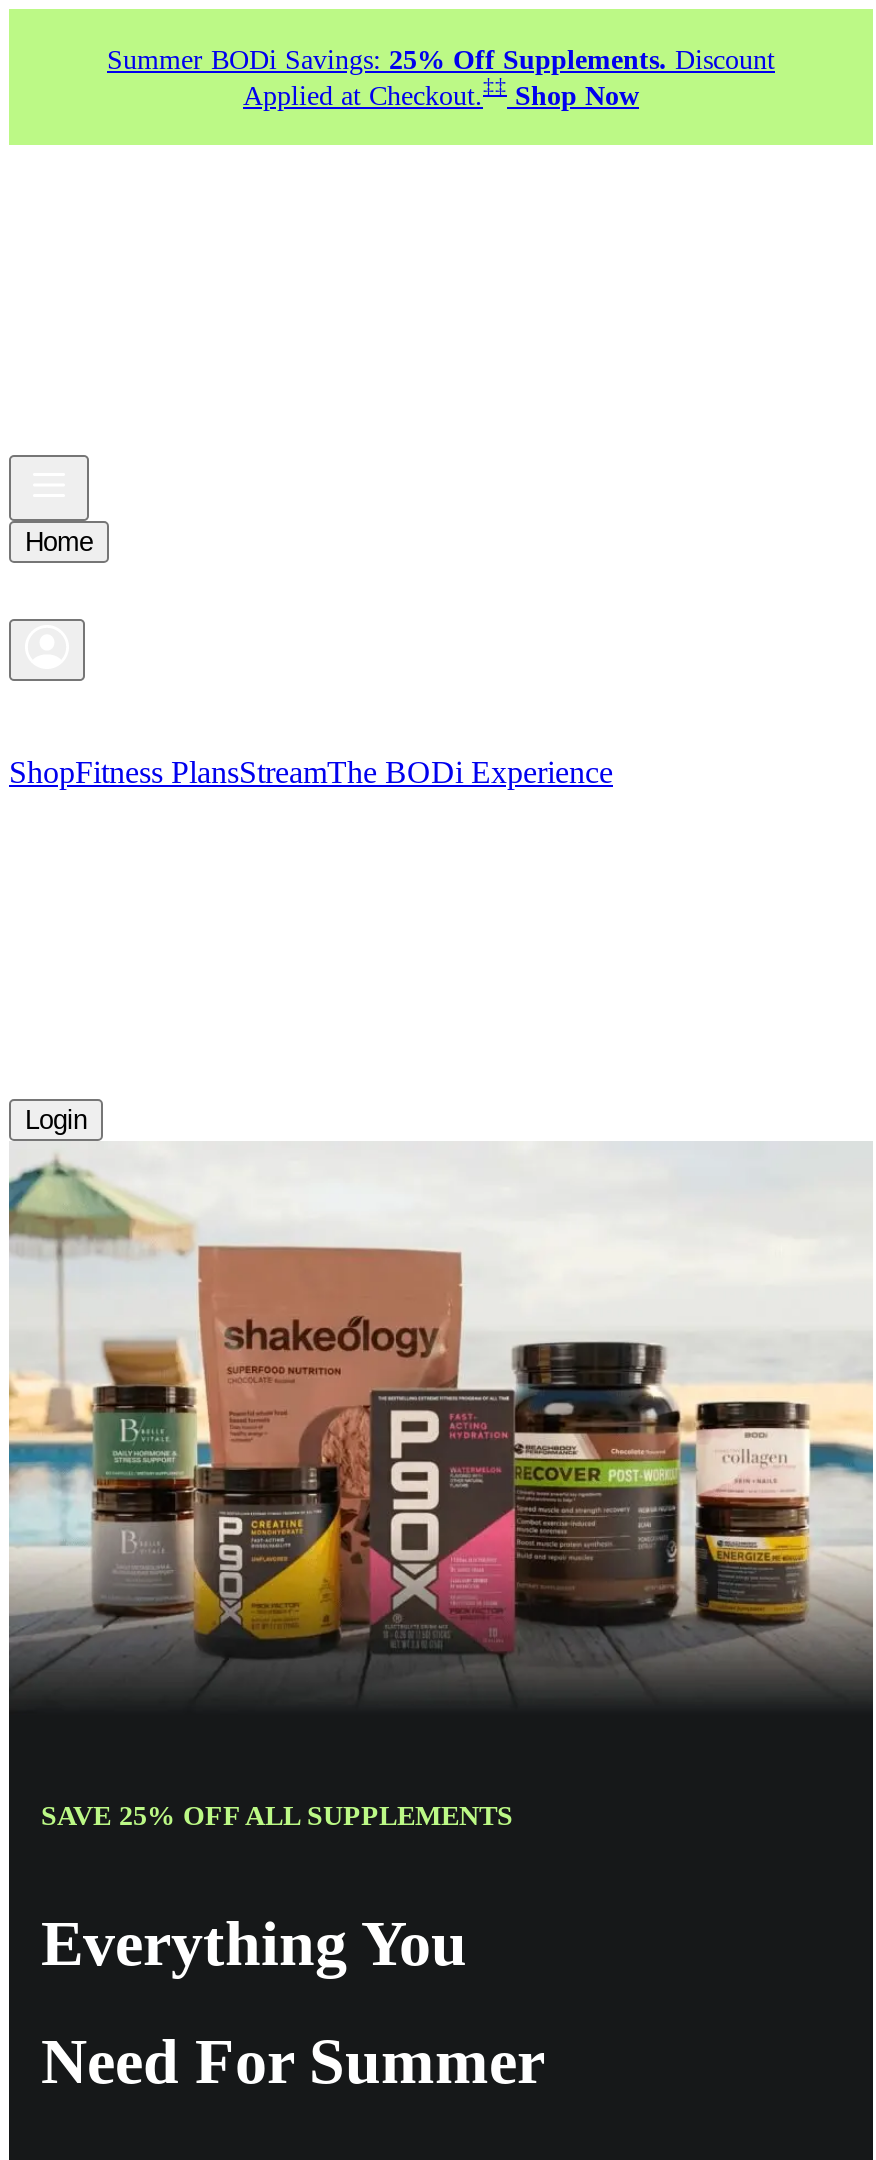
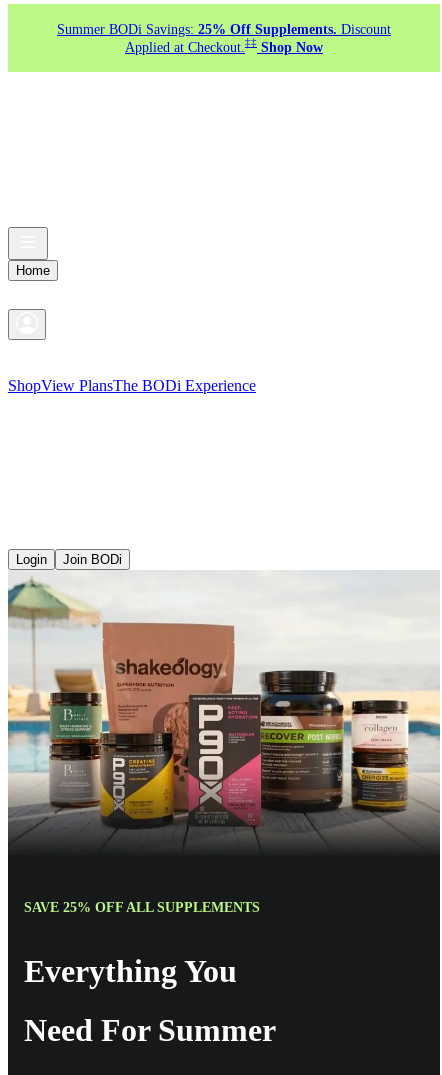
- ShopFitness PlansStreamThe BODi Experience
+ ShopView PlansThe BODi Experience

+ Join BODi
